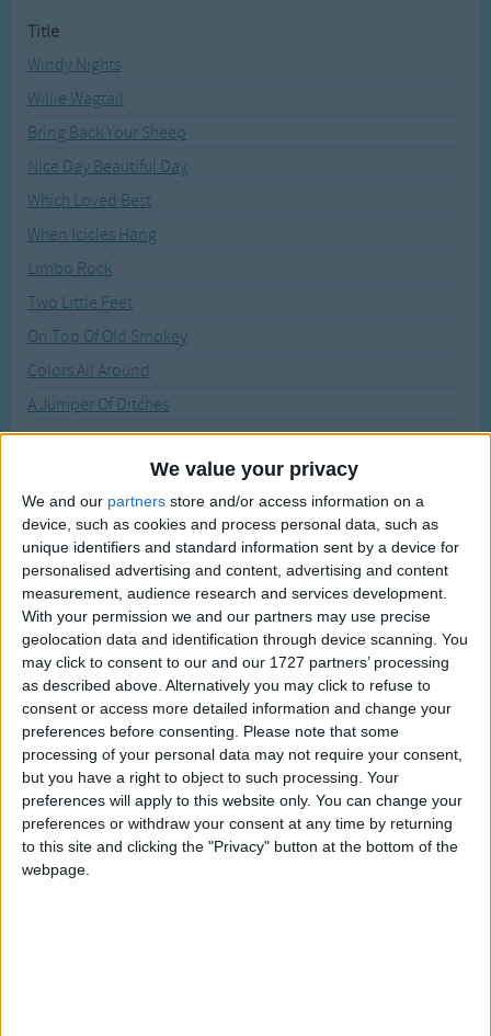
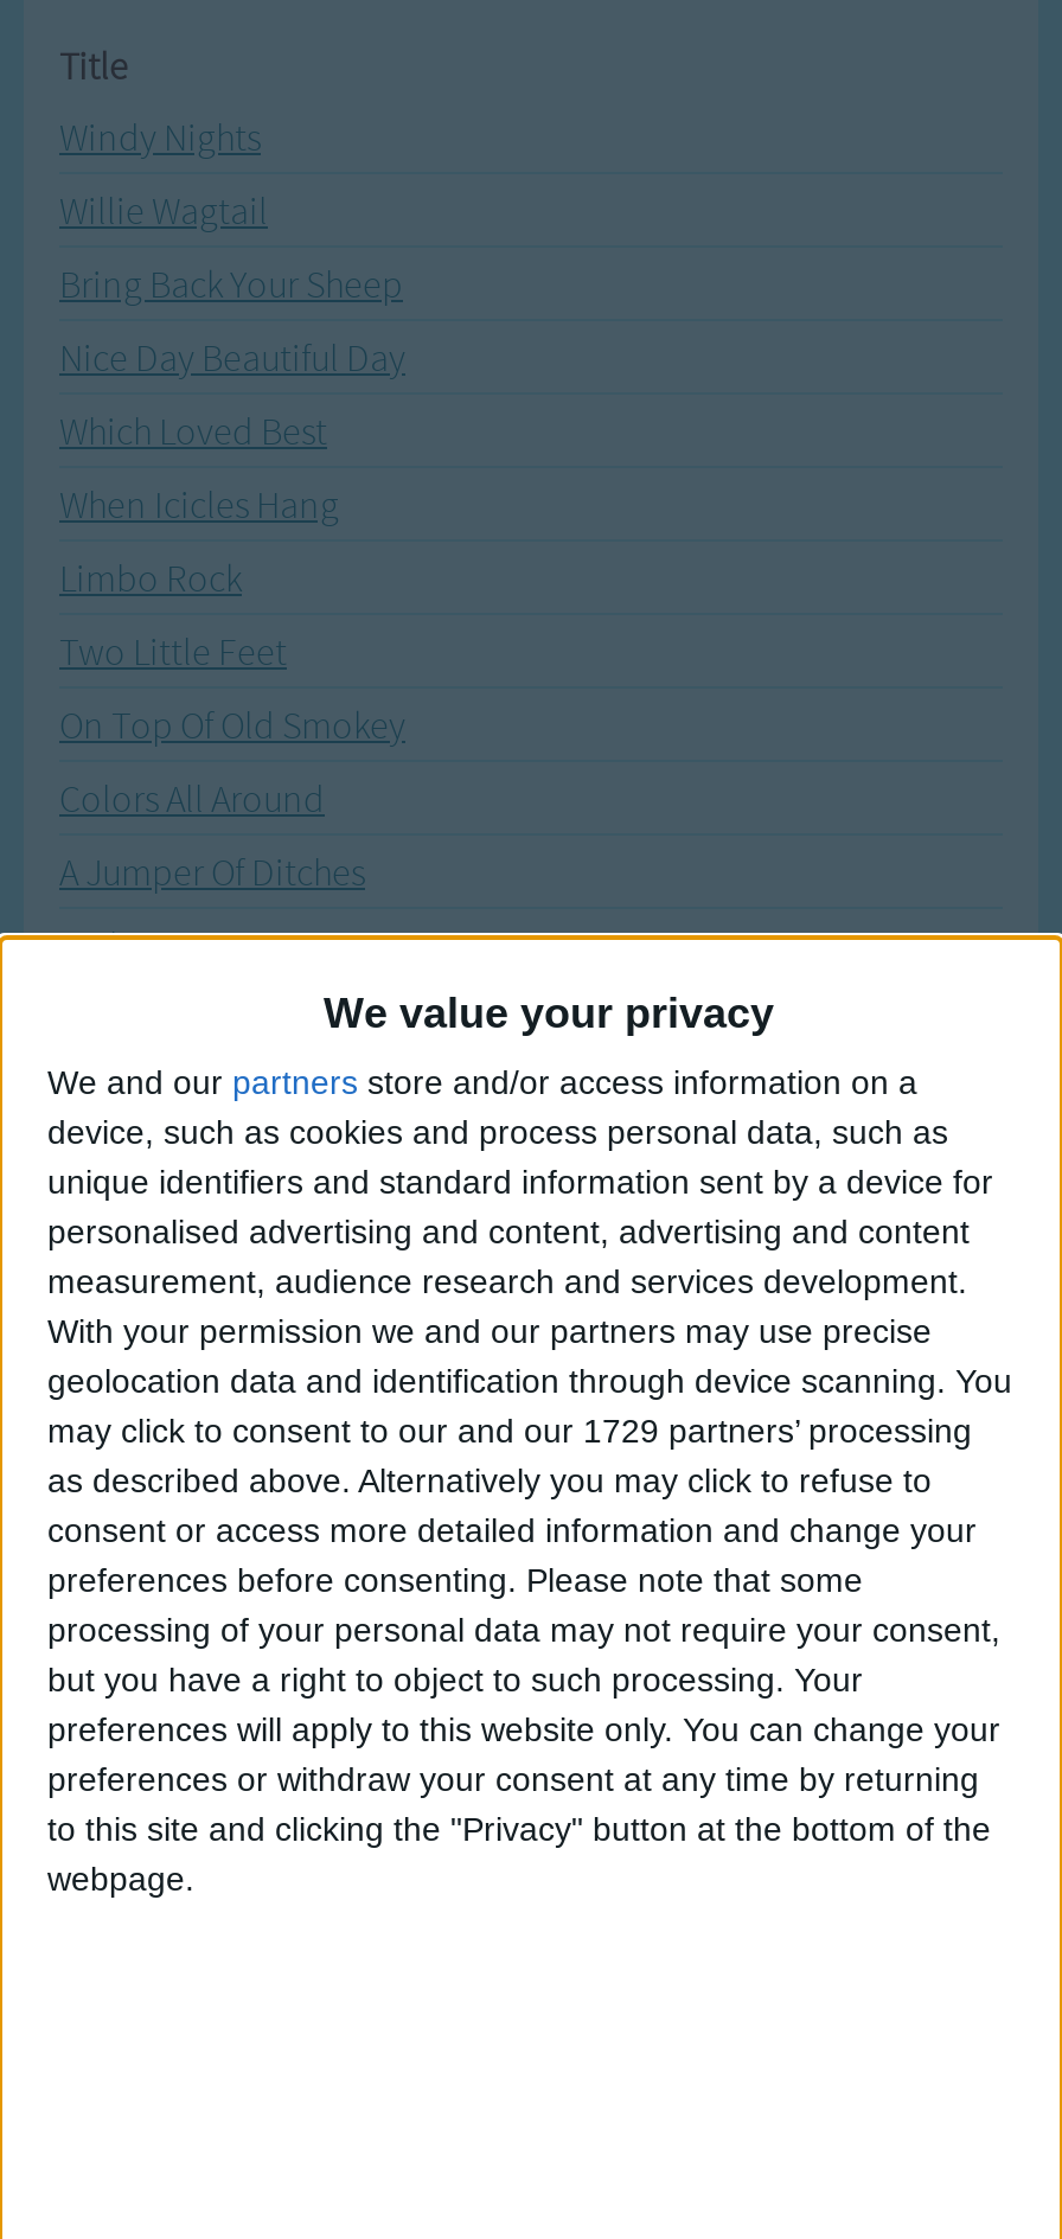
- may click to consent to our and our 1727 partners’ processing
+ may click to consent to our and our 1729 partners’ processing
